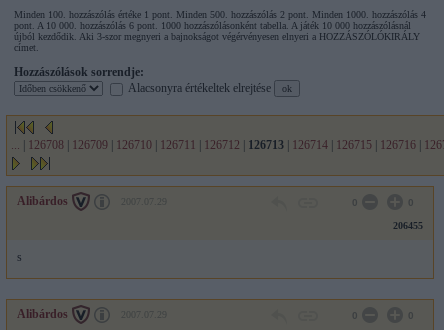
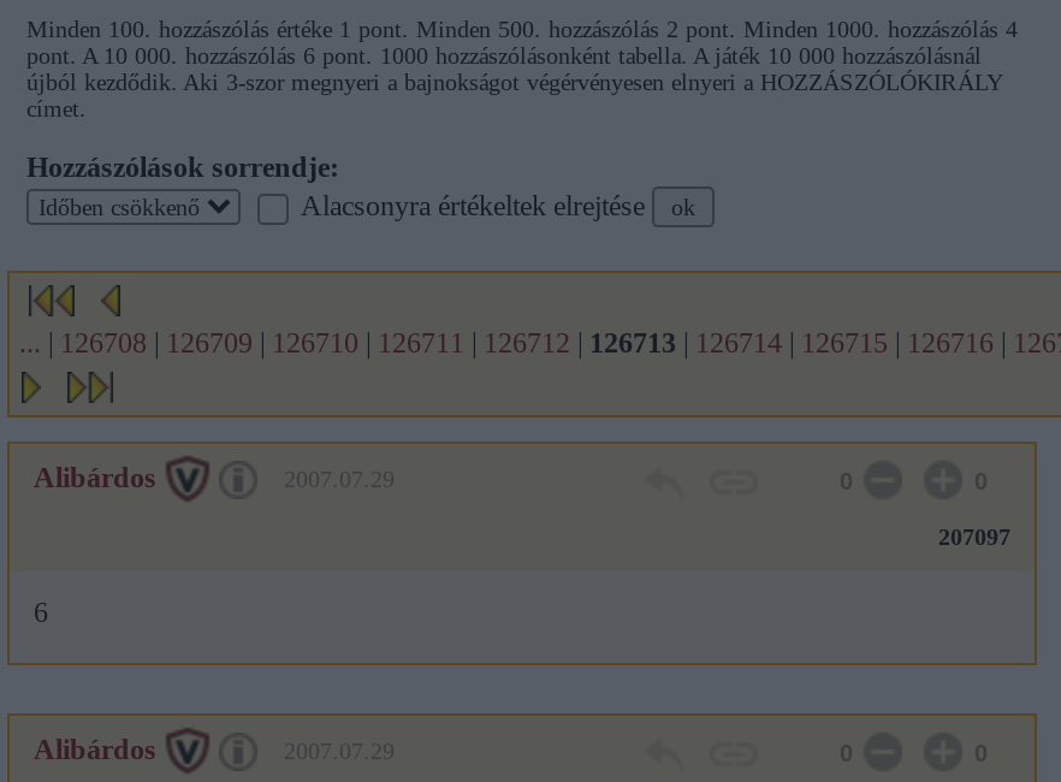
- 206455
+ 207097

- s
+ 6
